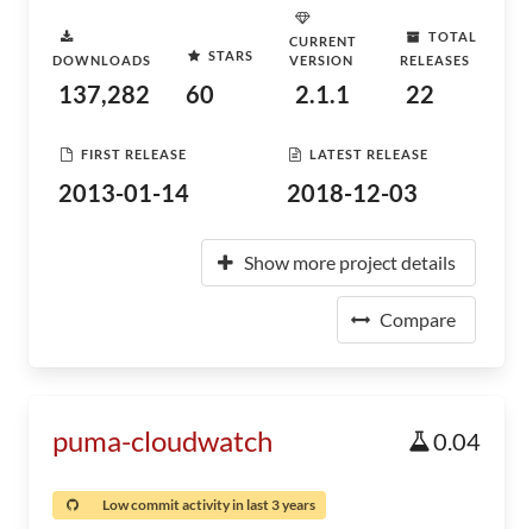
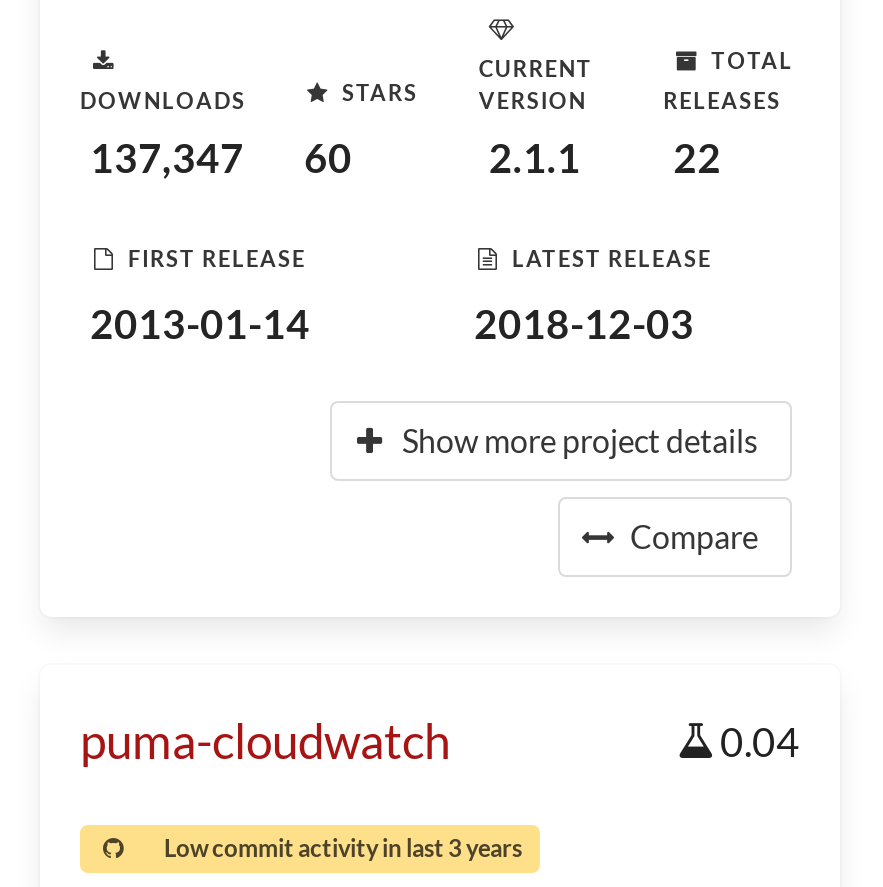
- 137,282 60
+ 137,347 60
